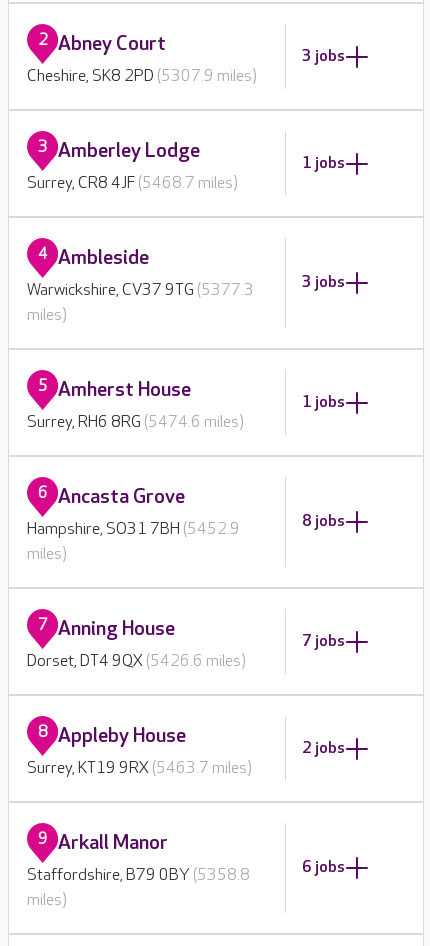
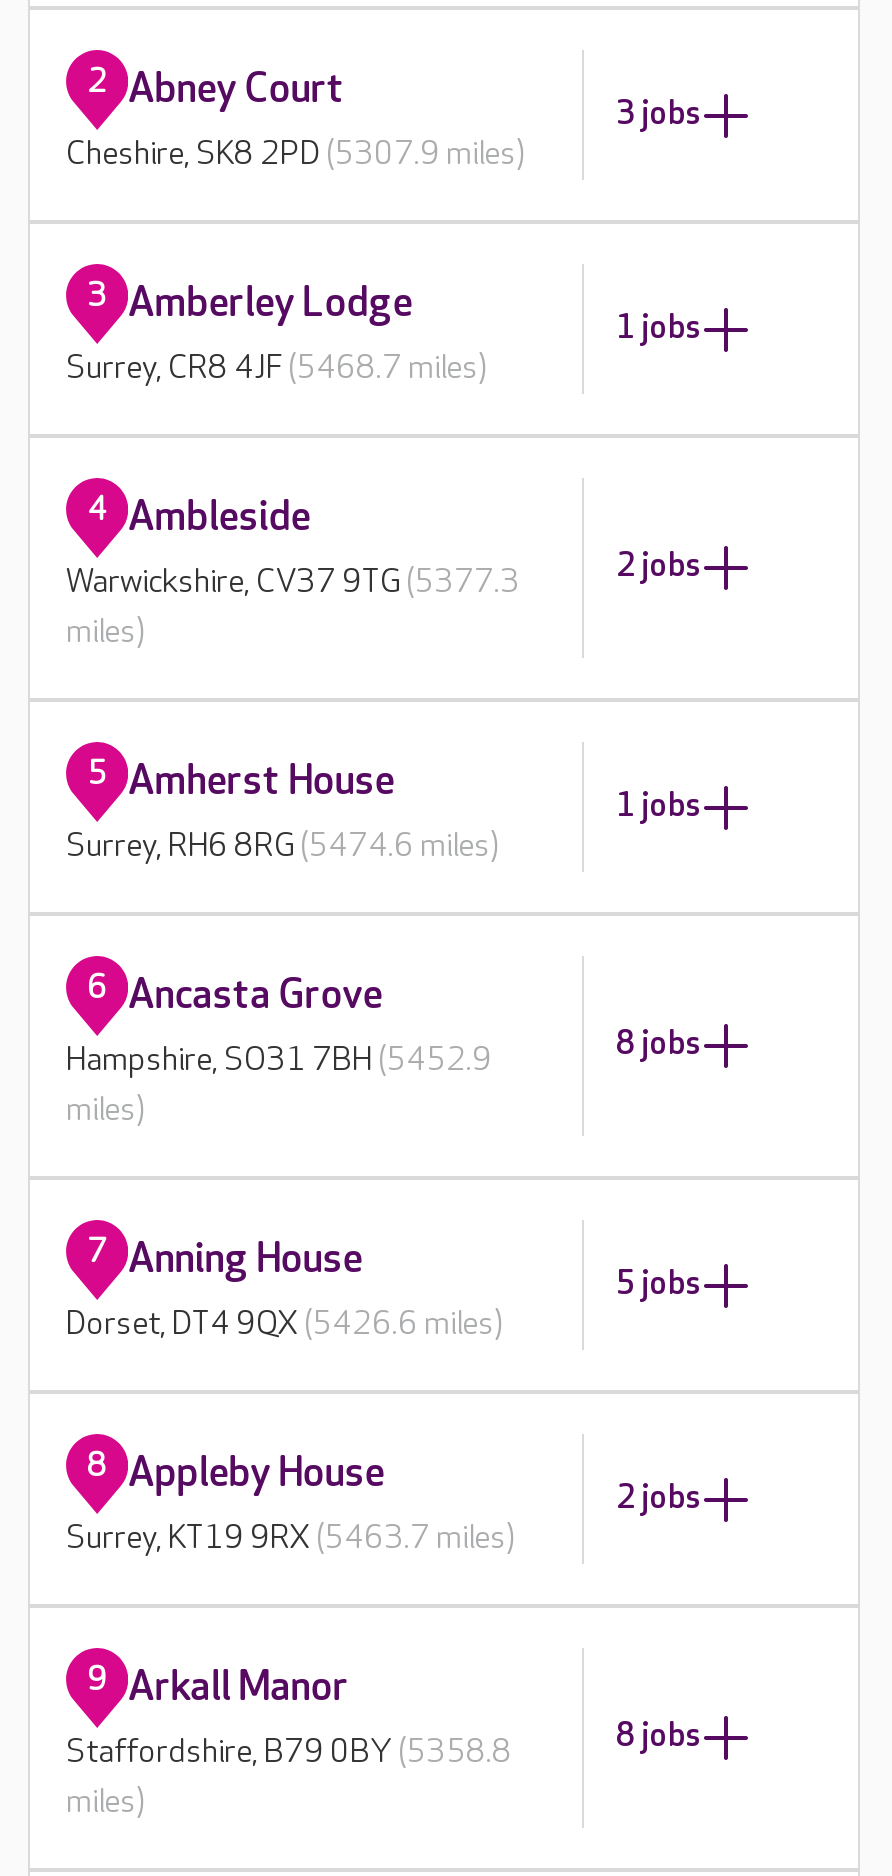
- 3 jobs
+ 2 jobs

- 7 jobs
+ 5 jobs

- 6 jobs
+ 8 jobs
